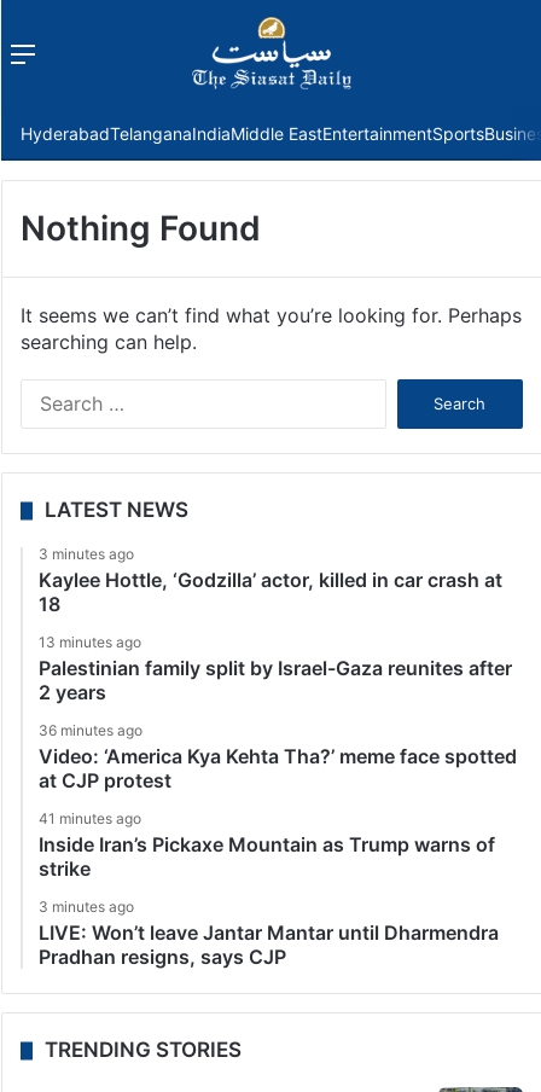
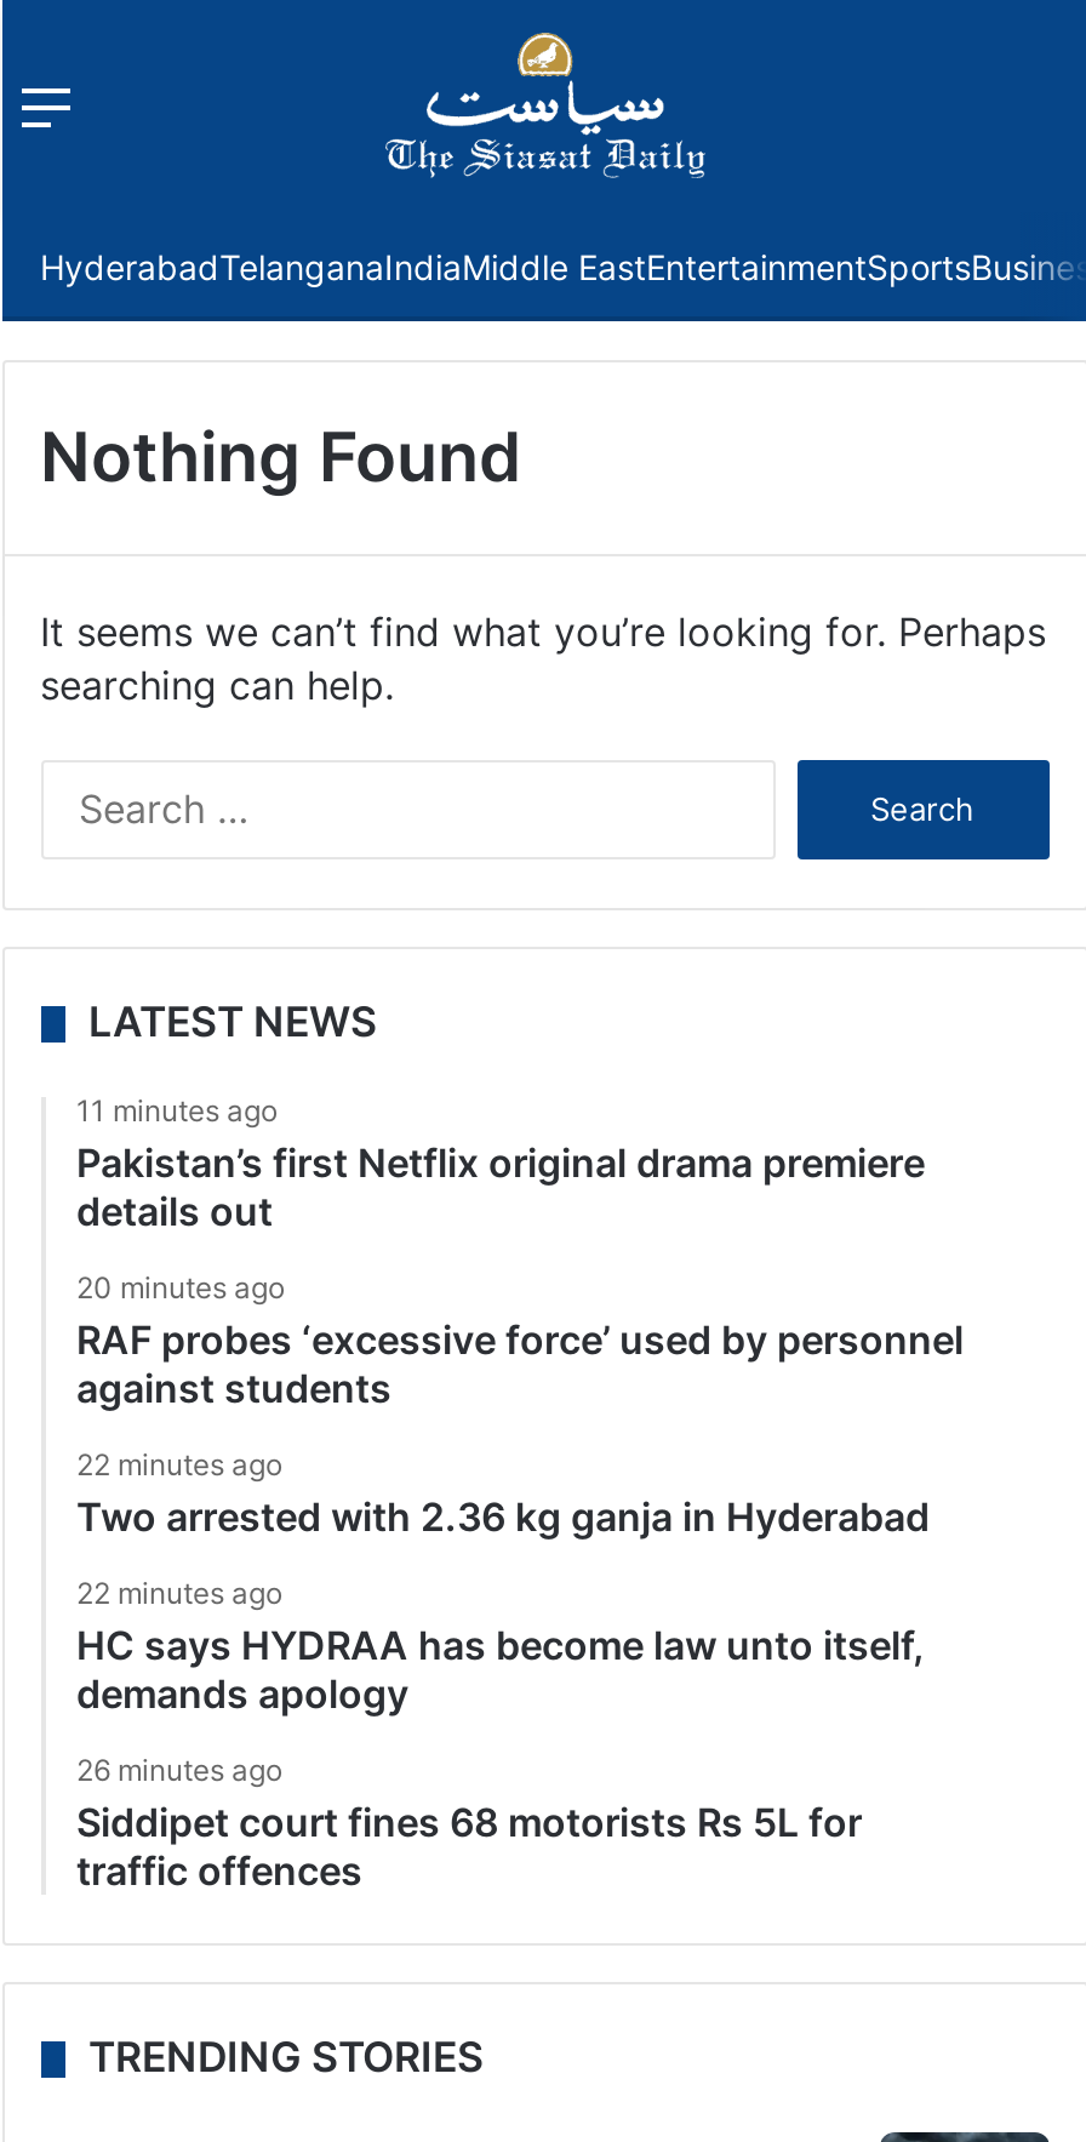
- 3 minutes ago
- Kaylee Hottle, ‘Godzilla’ actor, killed in car crash at
- 18
+ 11 minutes ago
+ Pakistan’s first Netflix original drama premiere
+ details out

- 13 minutes ago
- Palestinian family split by Israel-Gaza reunites after
- 2 years
+ 20 minutes ago
+ RAF probes ‘excessive force’ used by personnel
+ against students

- 36 minutes ago
- Video: ‘America Kya Kehta Tha?’ meme face spotted
- at CJP protest
+ 22 minutes ago
+ Two arrested with 2.36 kg ganja in Hyderabad

- 41 minutes ago
- Inside Iran’s Pickaxe Mountain as Trump warns of
- strike
+ 22 minutes ago
+ HC says HYDRAA has become law unto itself,
+ demands apology

- 3 minutes ago
- LIVE: Won’t leave Jantar Mantar until Dharmendra
- Pradhan resigns, says CJP
+ 26 minutes ago
+ Siddipet court fines 68 motorists Rs 5L for
+ traffic offences
